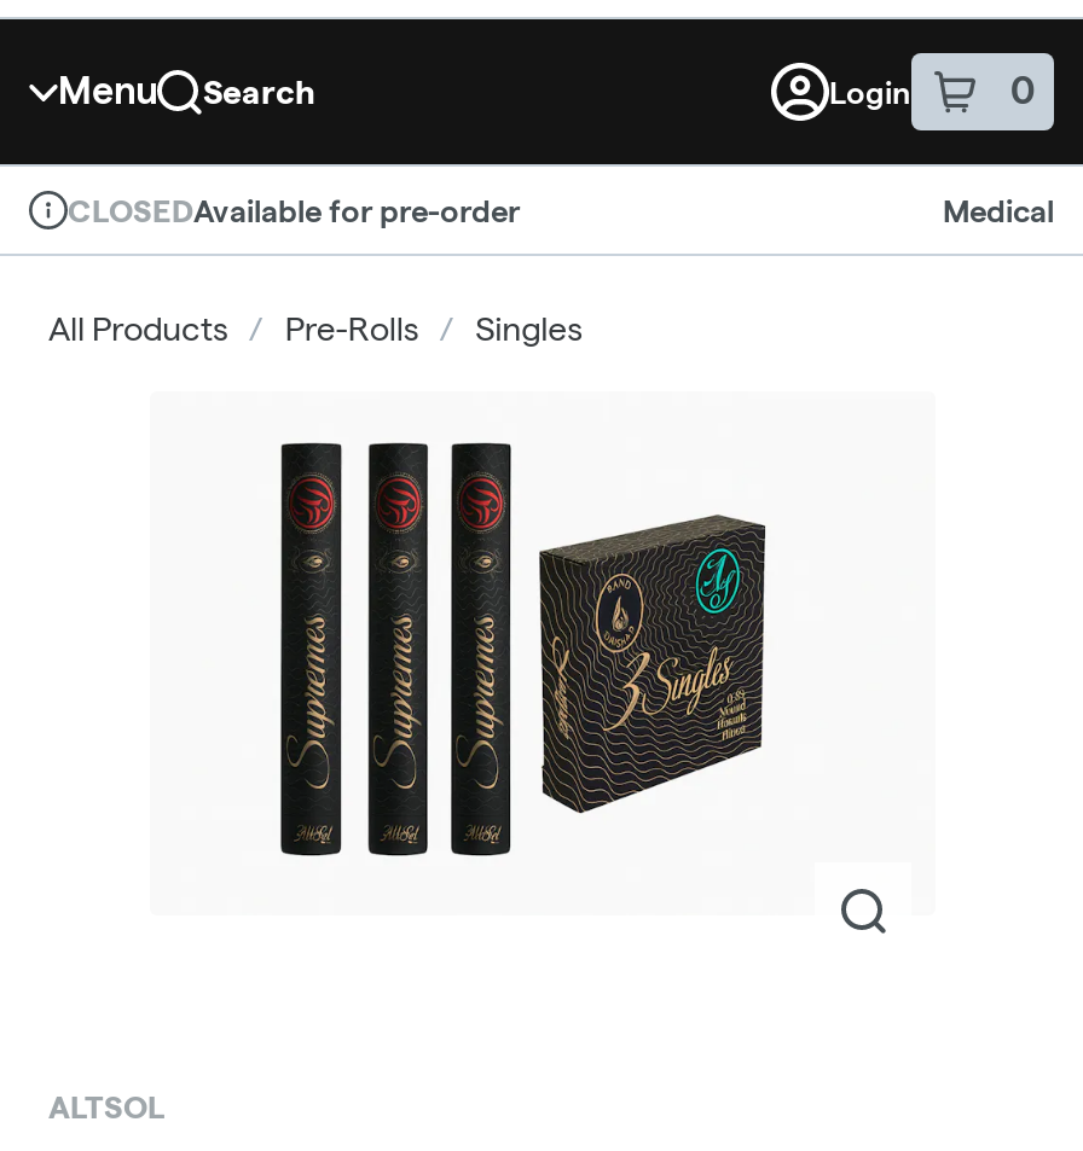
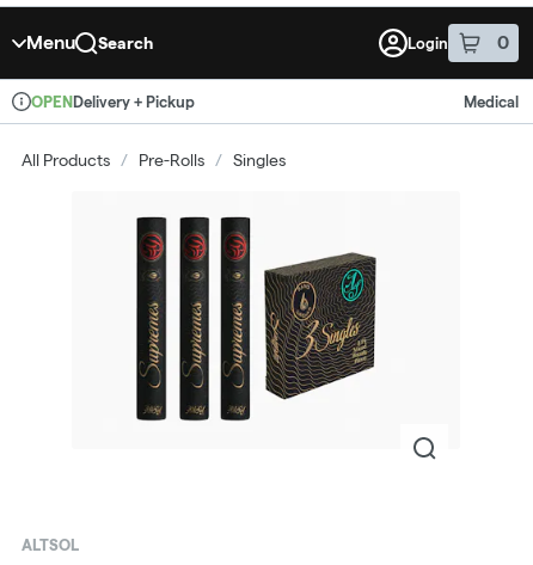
- CLOSEDAvailable for pre-order
+ OPENDelivery + Pickup
